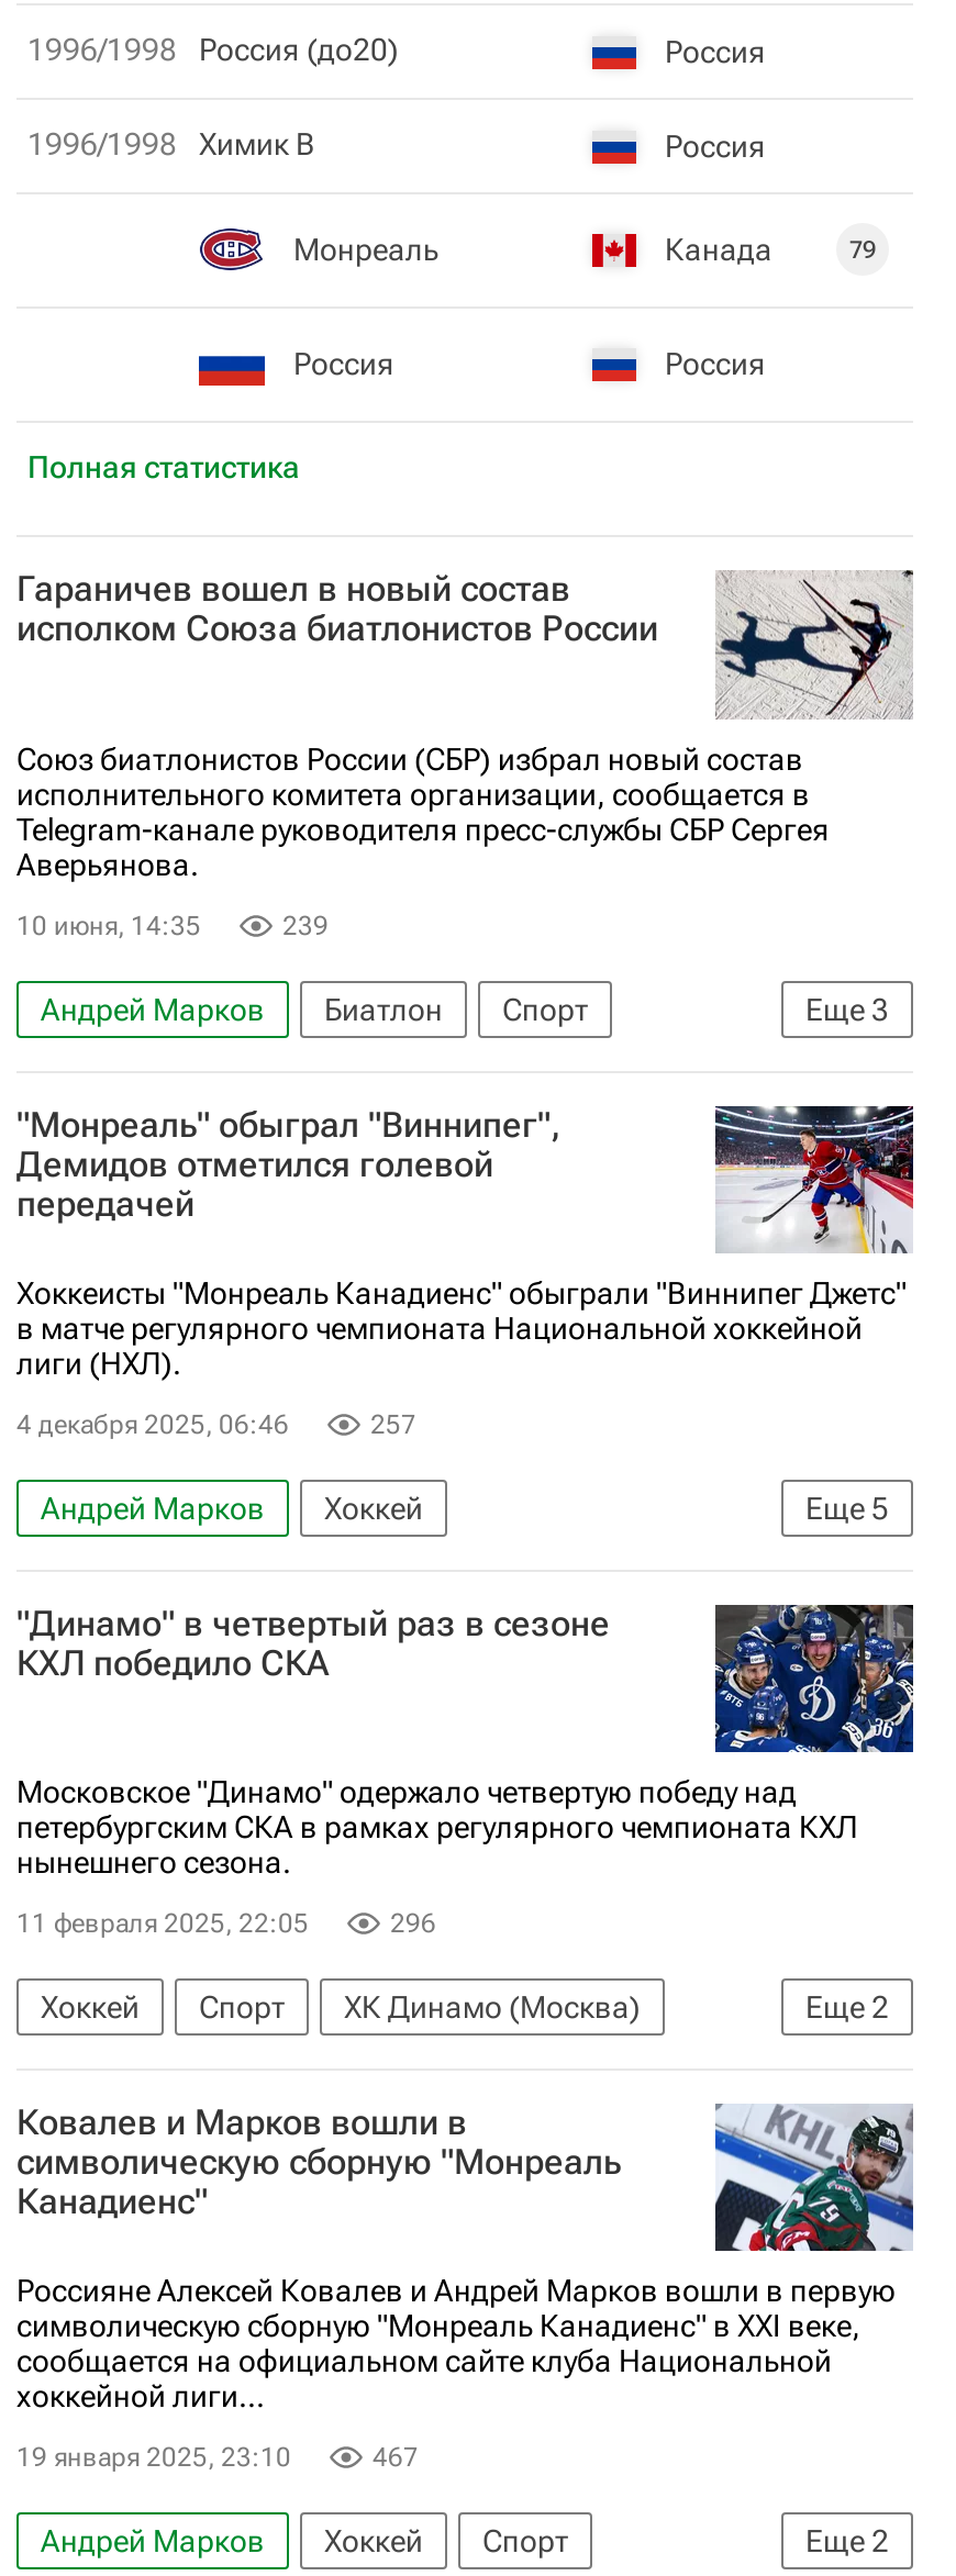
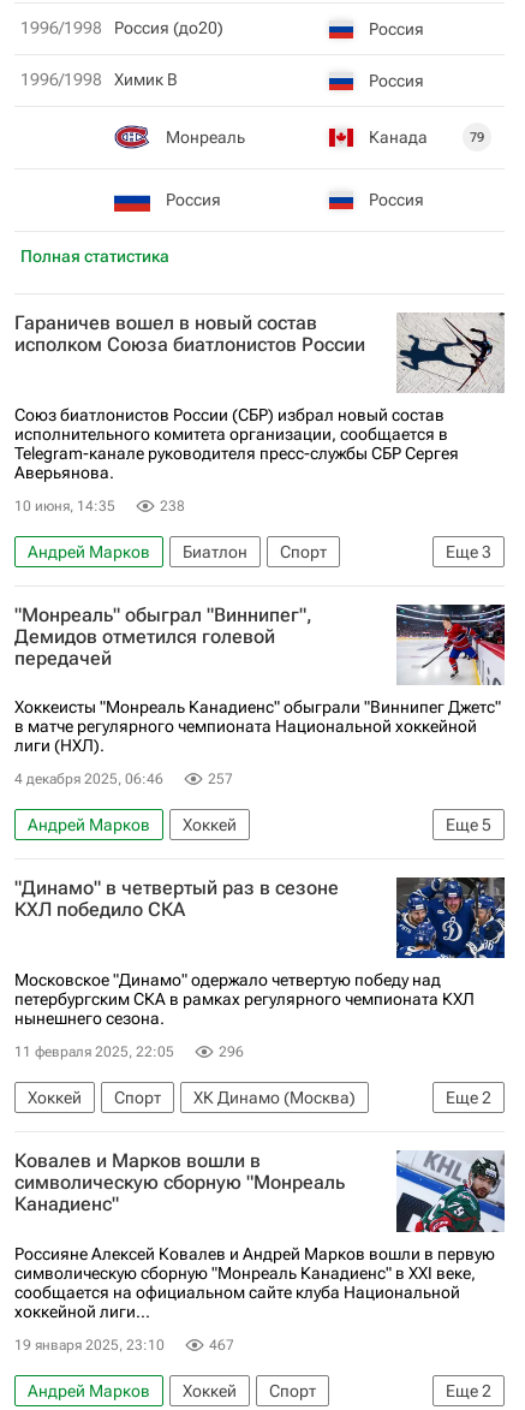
- 239
+ 238
